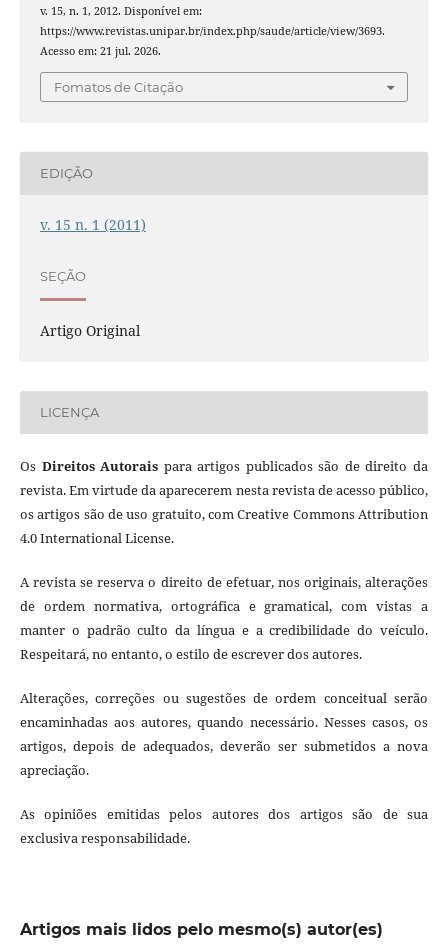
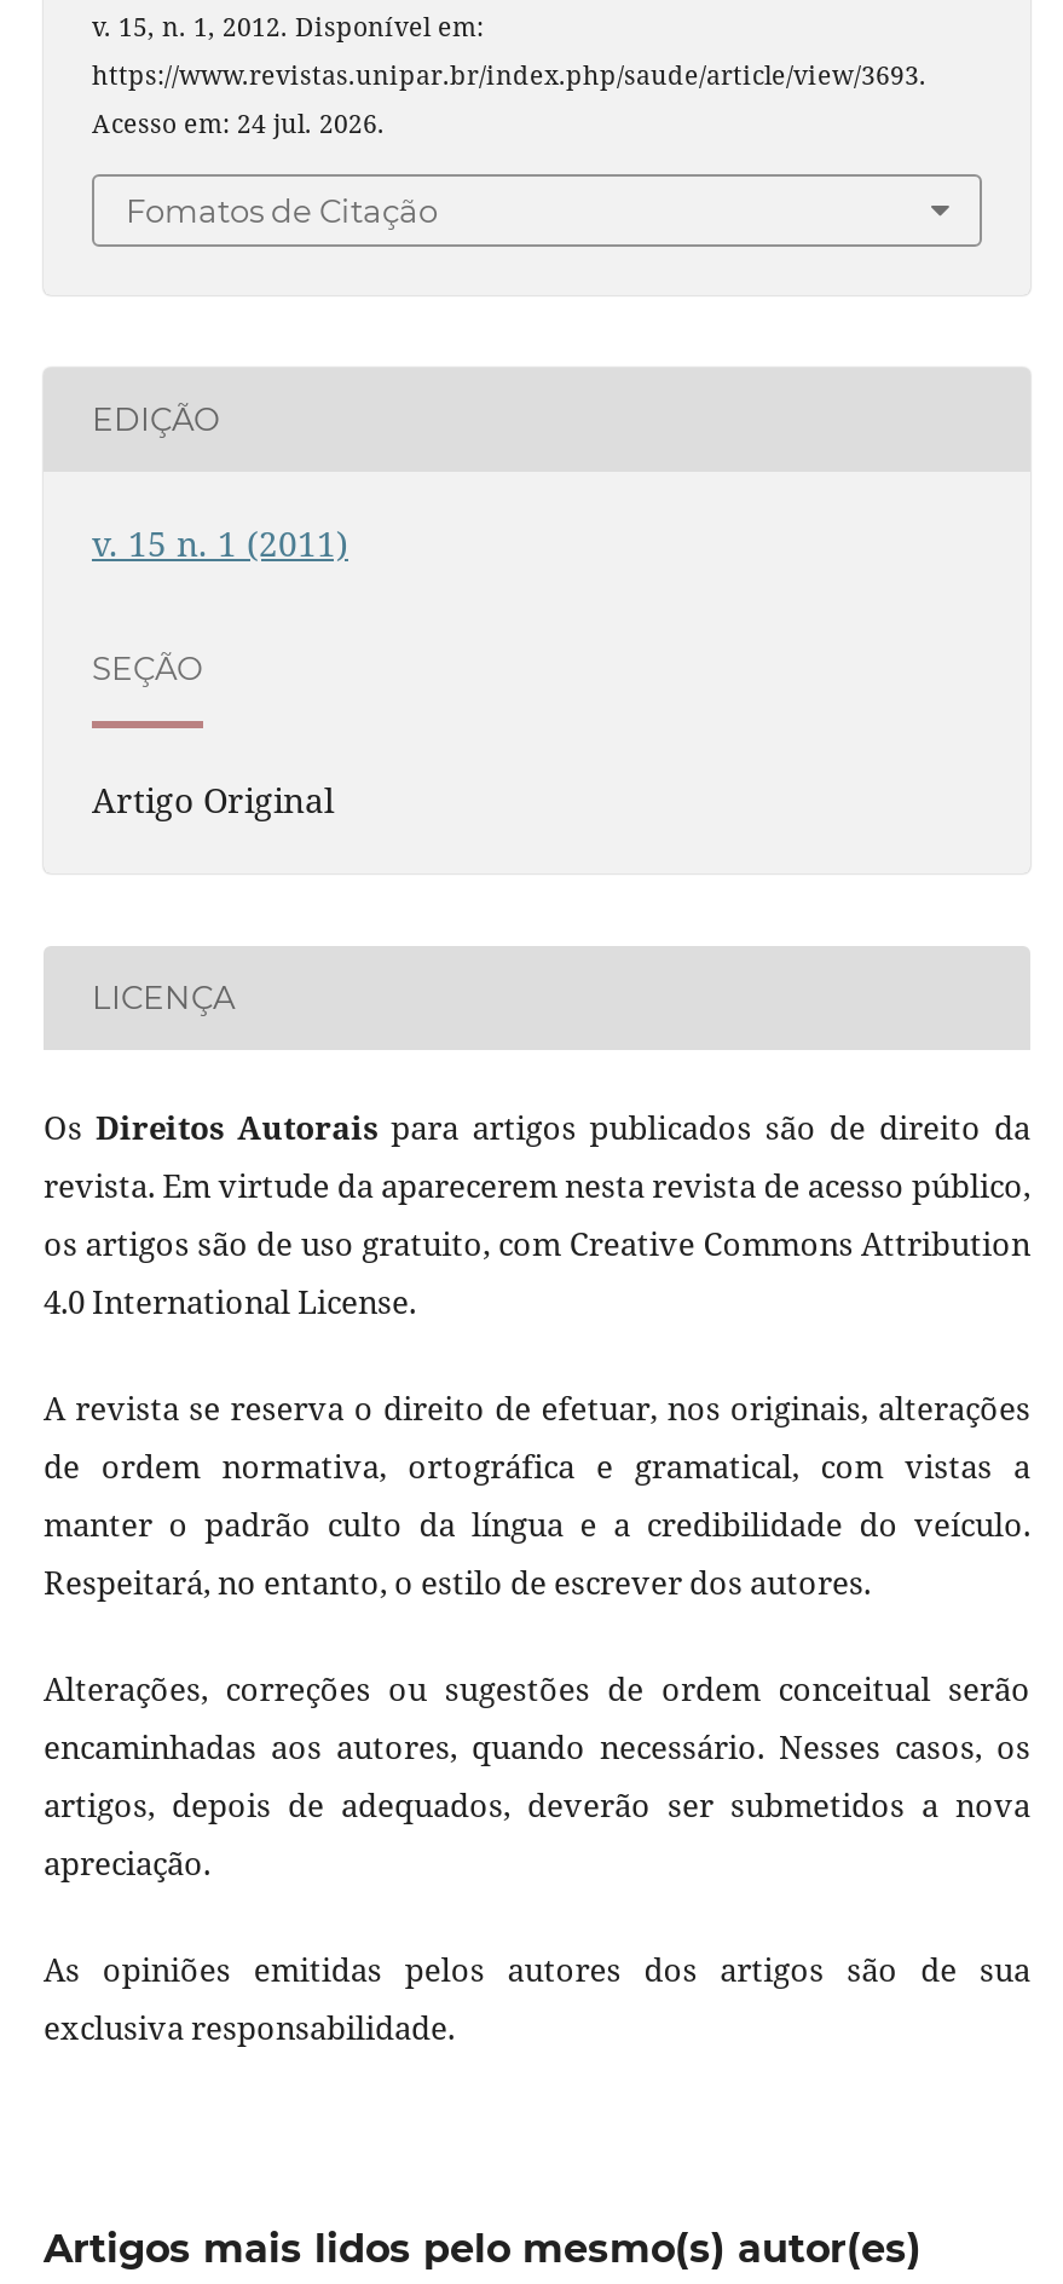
- Acesso em: 21 jul. 2026.
+ Acesso em: 24 jul. 2026.
